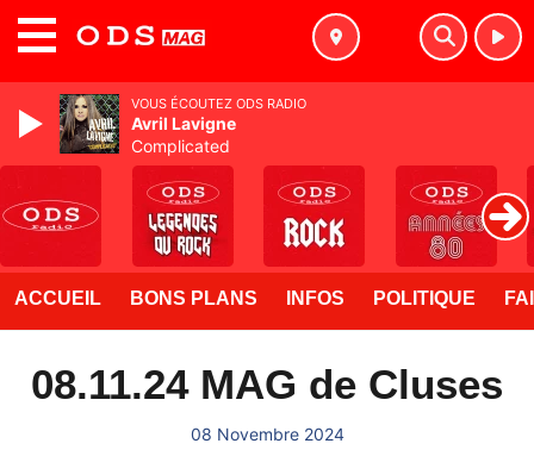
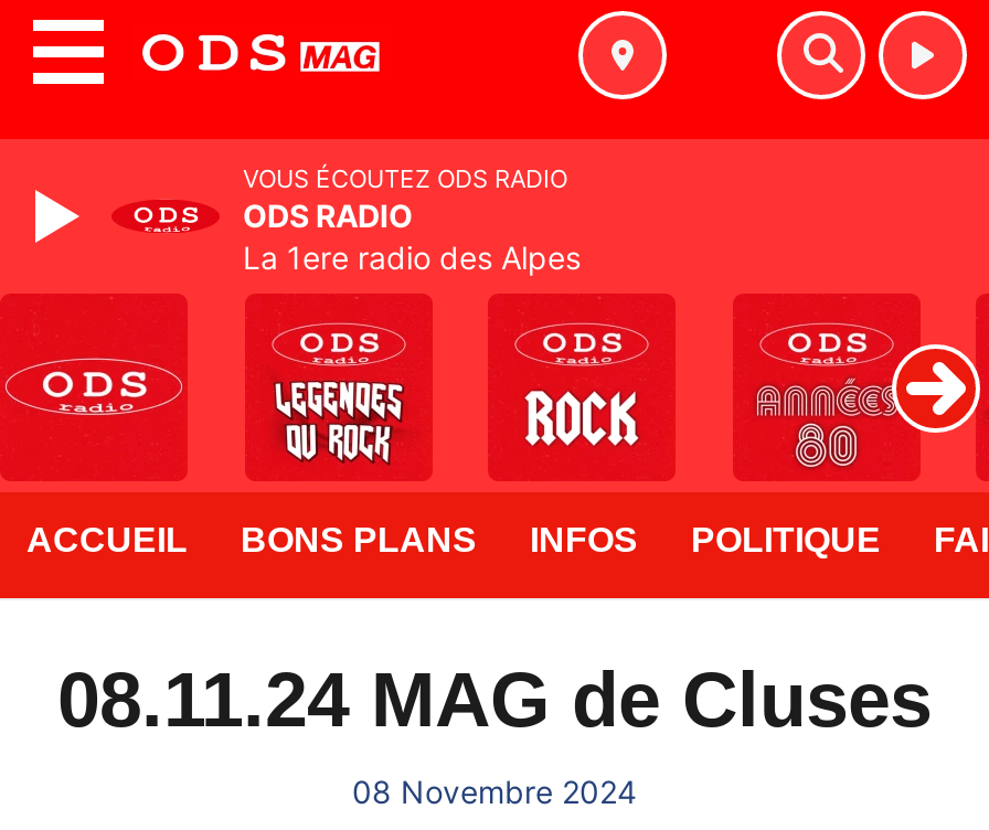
- [image]
- Avril Lavigne
- Complicated
+ [image]
+ ODS RADIO
+ La 1ere radio des Alpes
